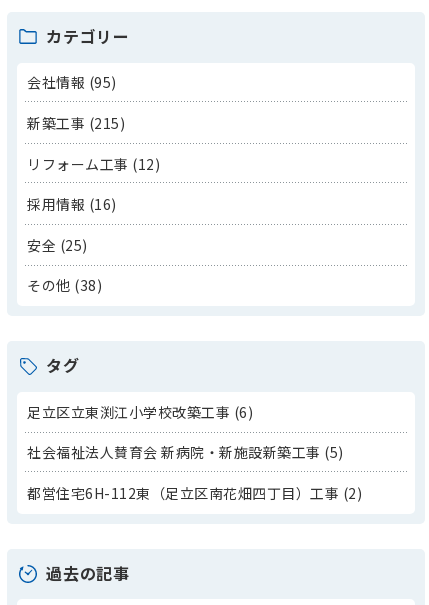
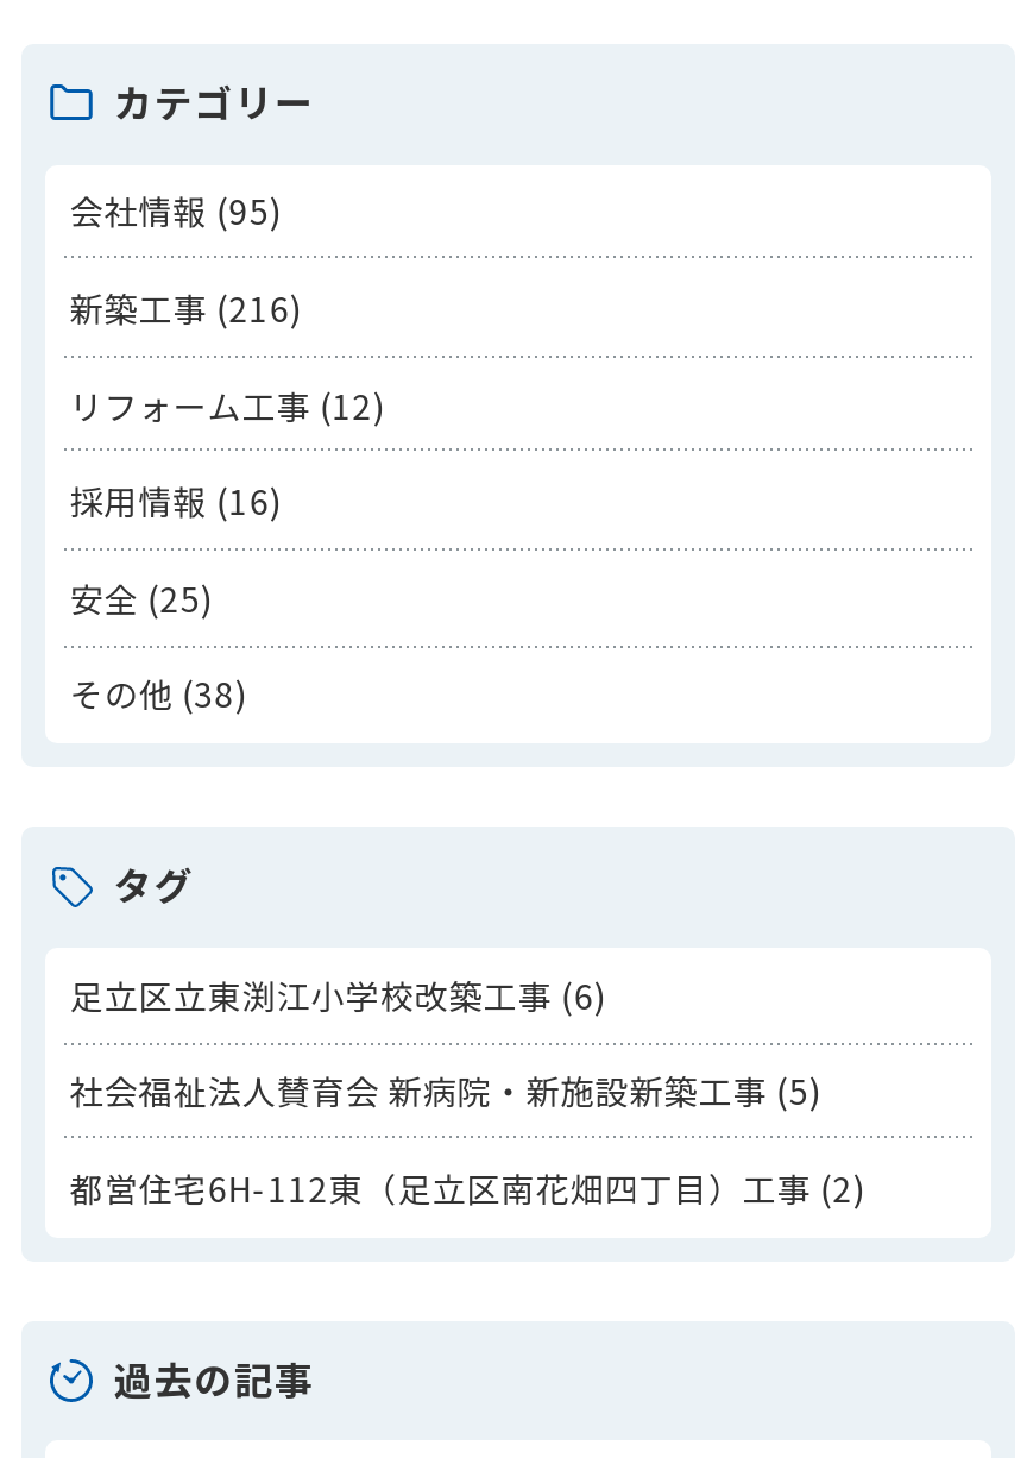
- 新築工事 (215)
+ 新築工事 (216)
